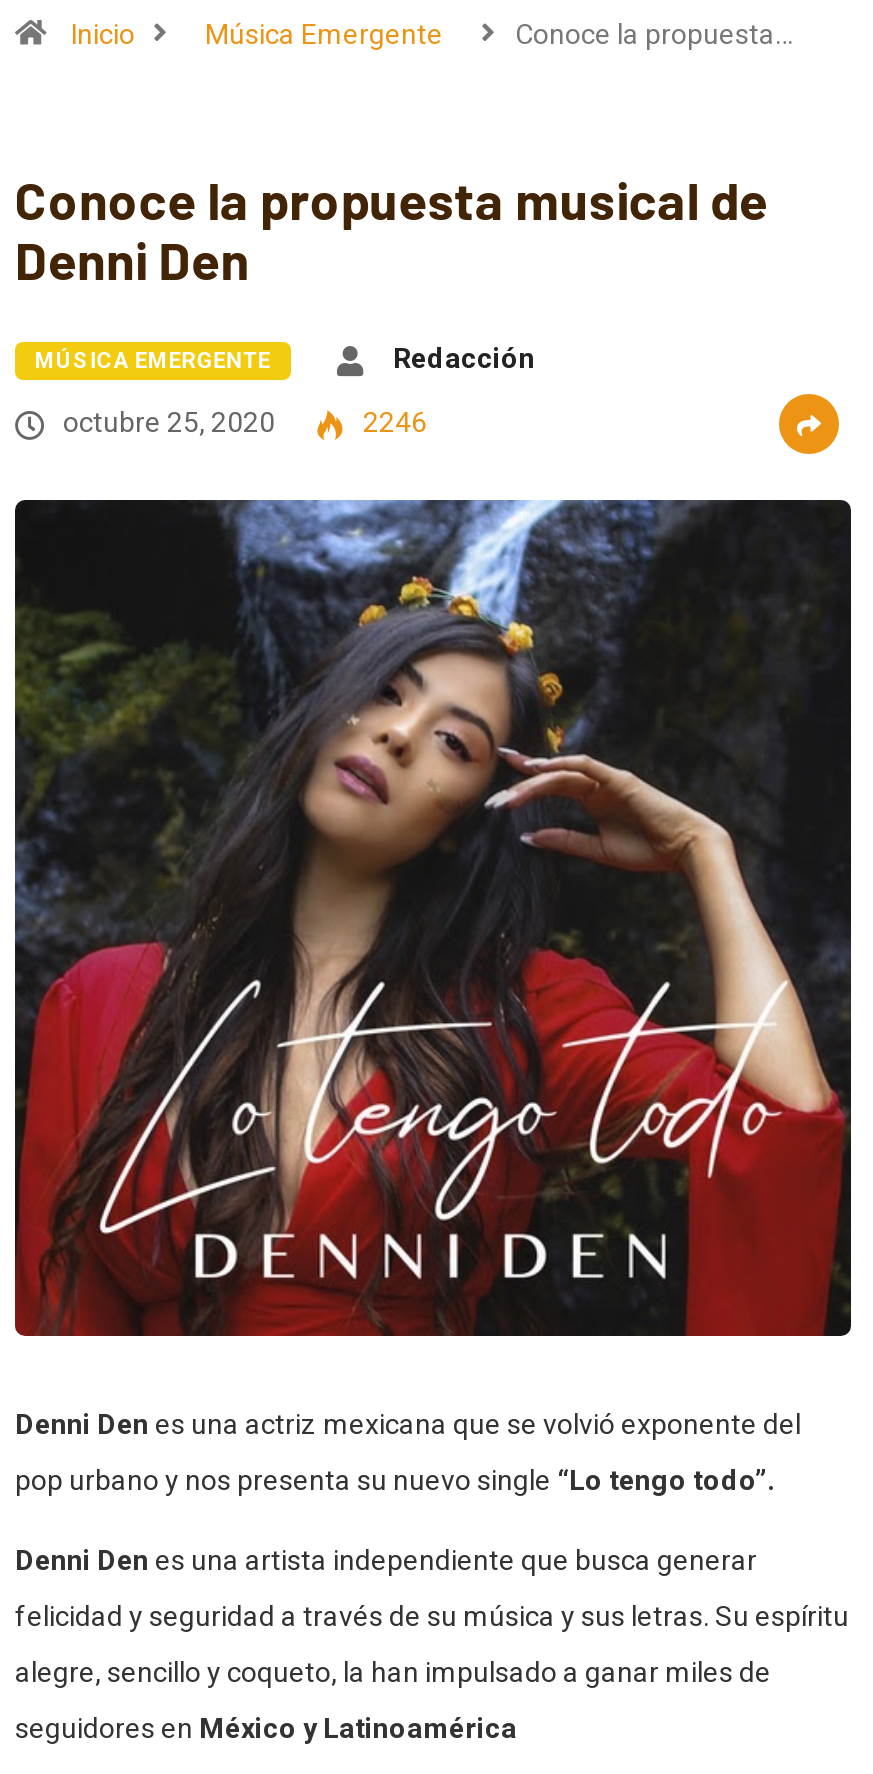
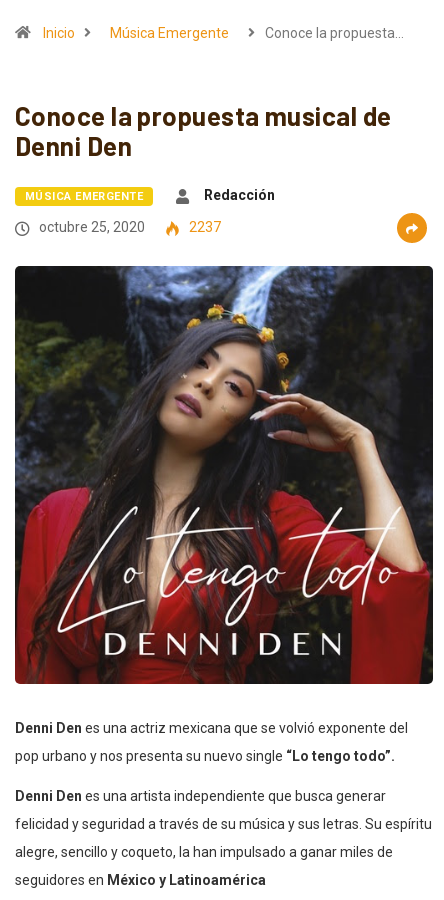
- 2246
+ 2237
